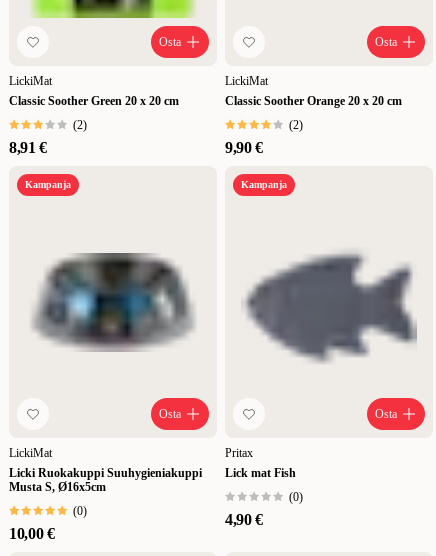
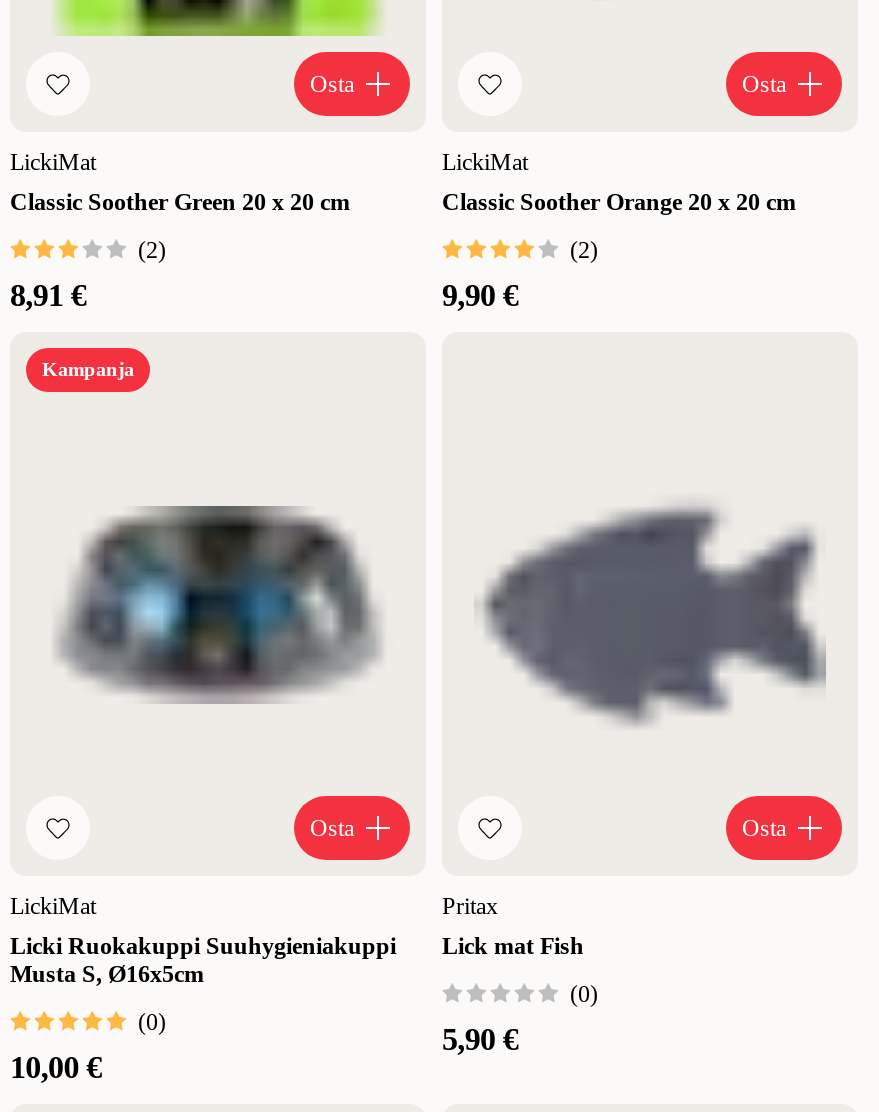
- Kampanja

- 4,90 €
+ 5,90 €
